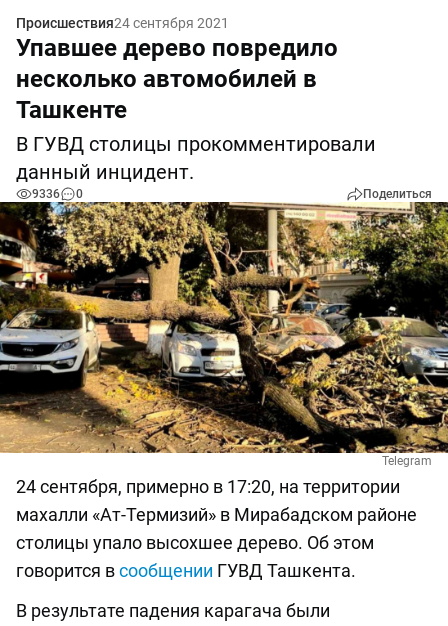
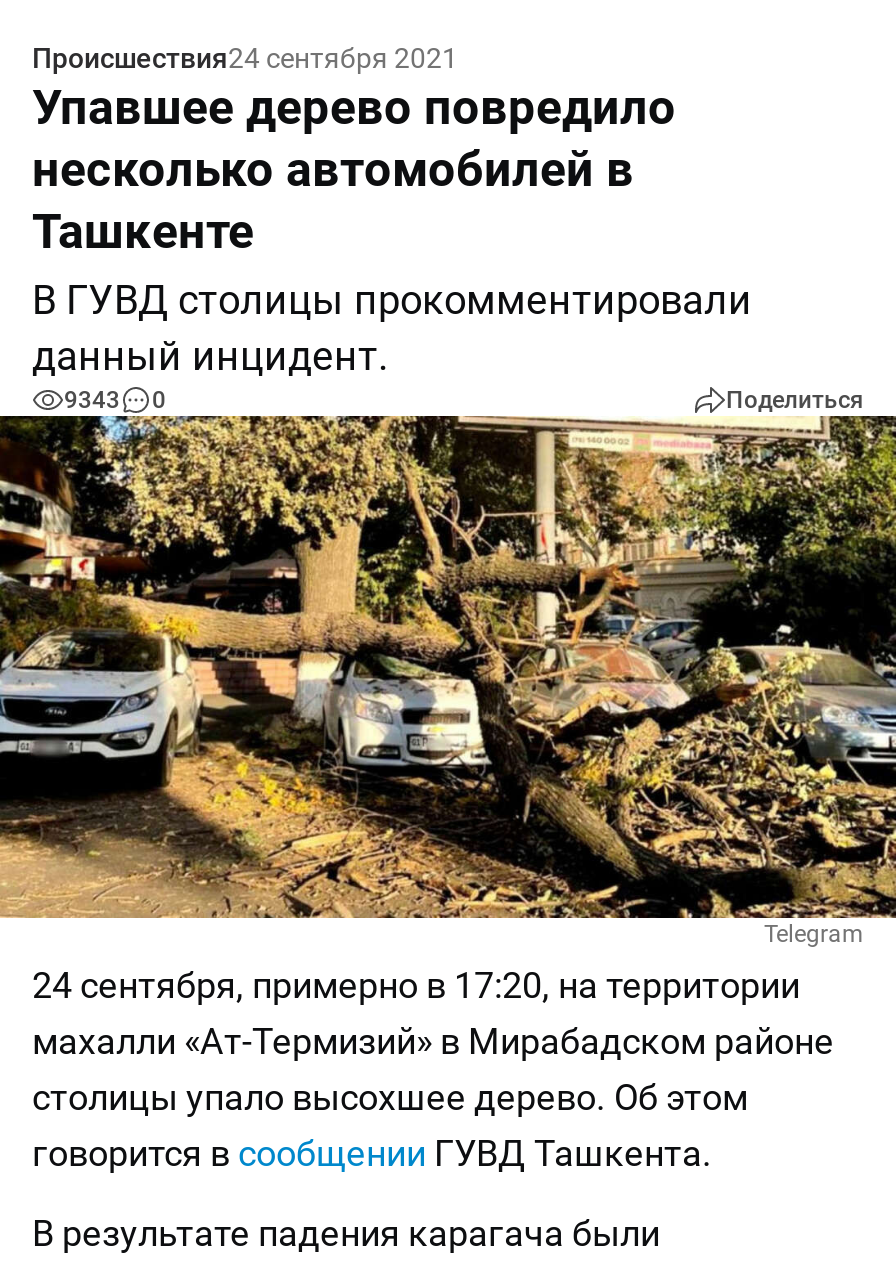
- 9336 0
+ 9343 0
